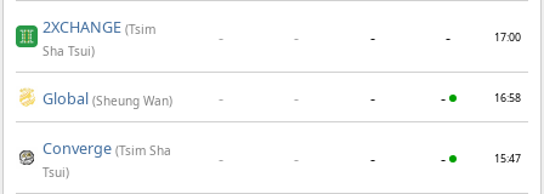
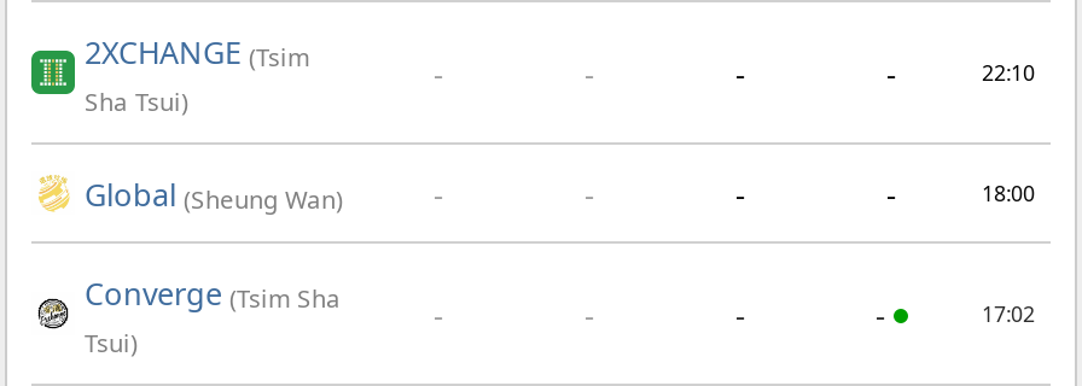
- 17:00
+ 22:10

- 16:58
+ 18:00

- 15:47
+ 17:02
